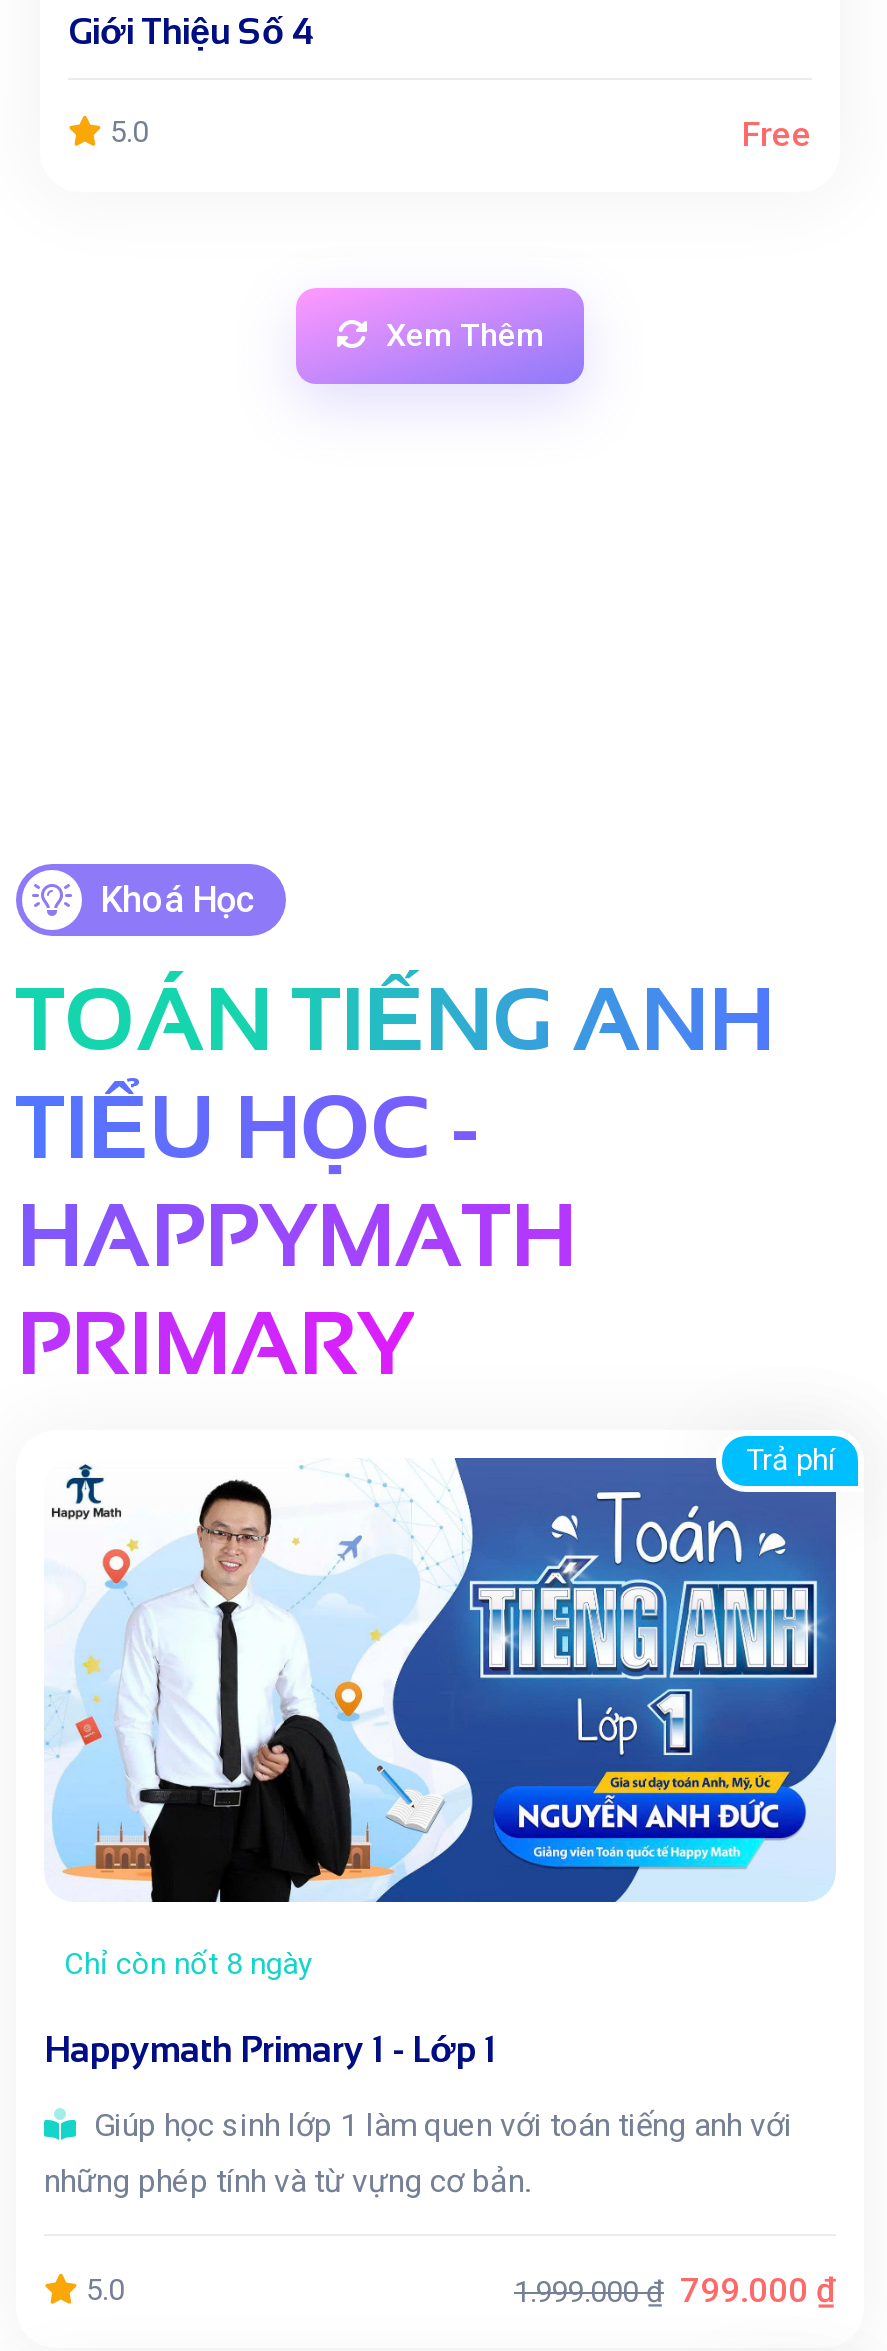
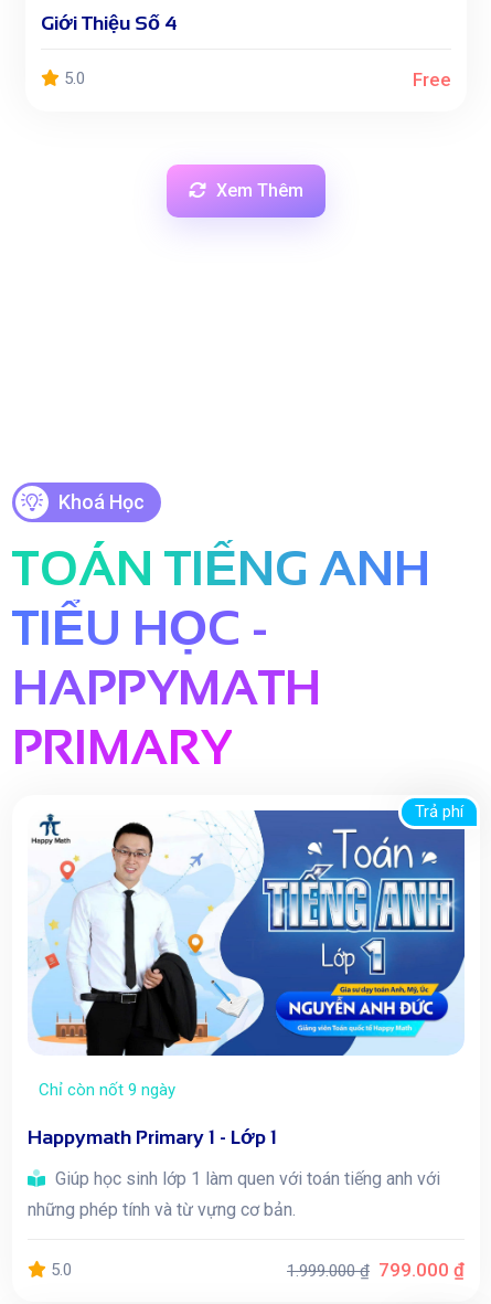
- Chỉ còn nốt 8 ngày
+ Chỉ còn nốt 9 ngày
